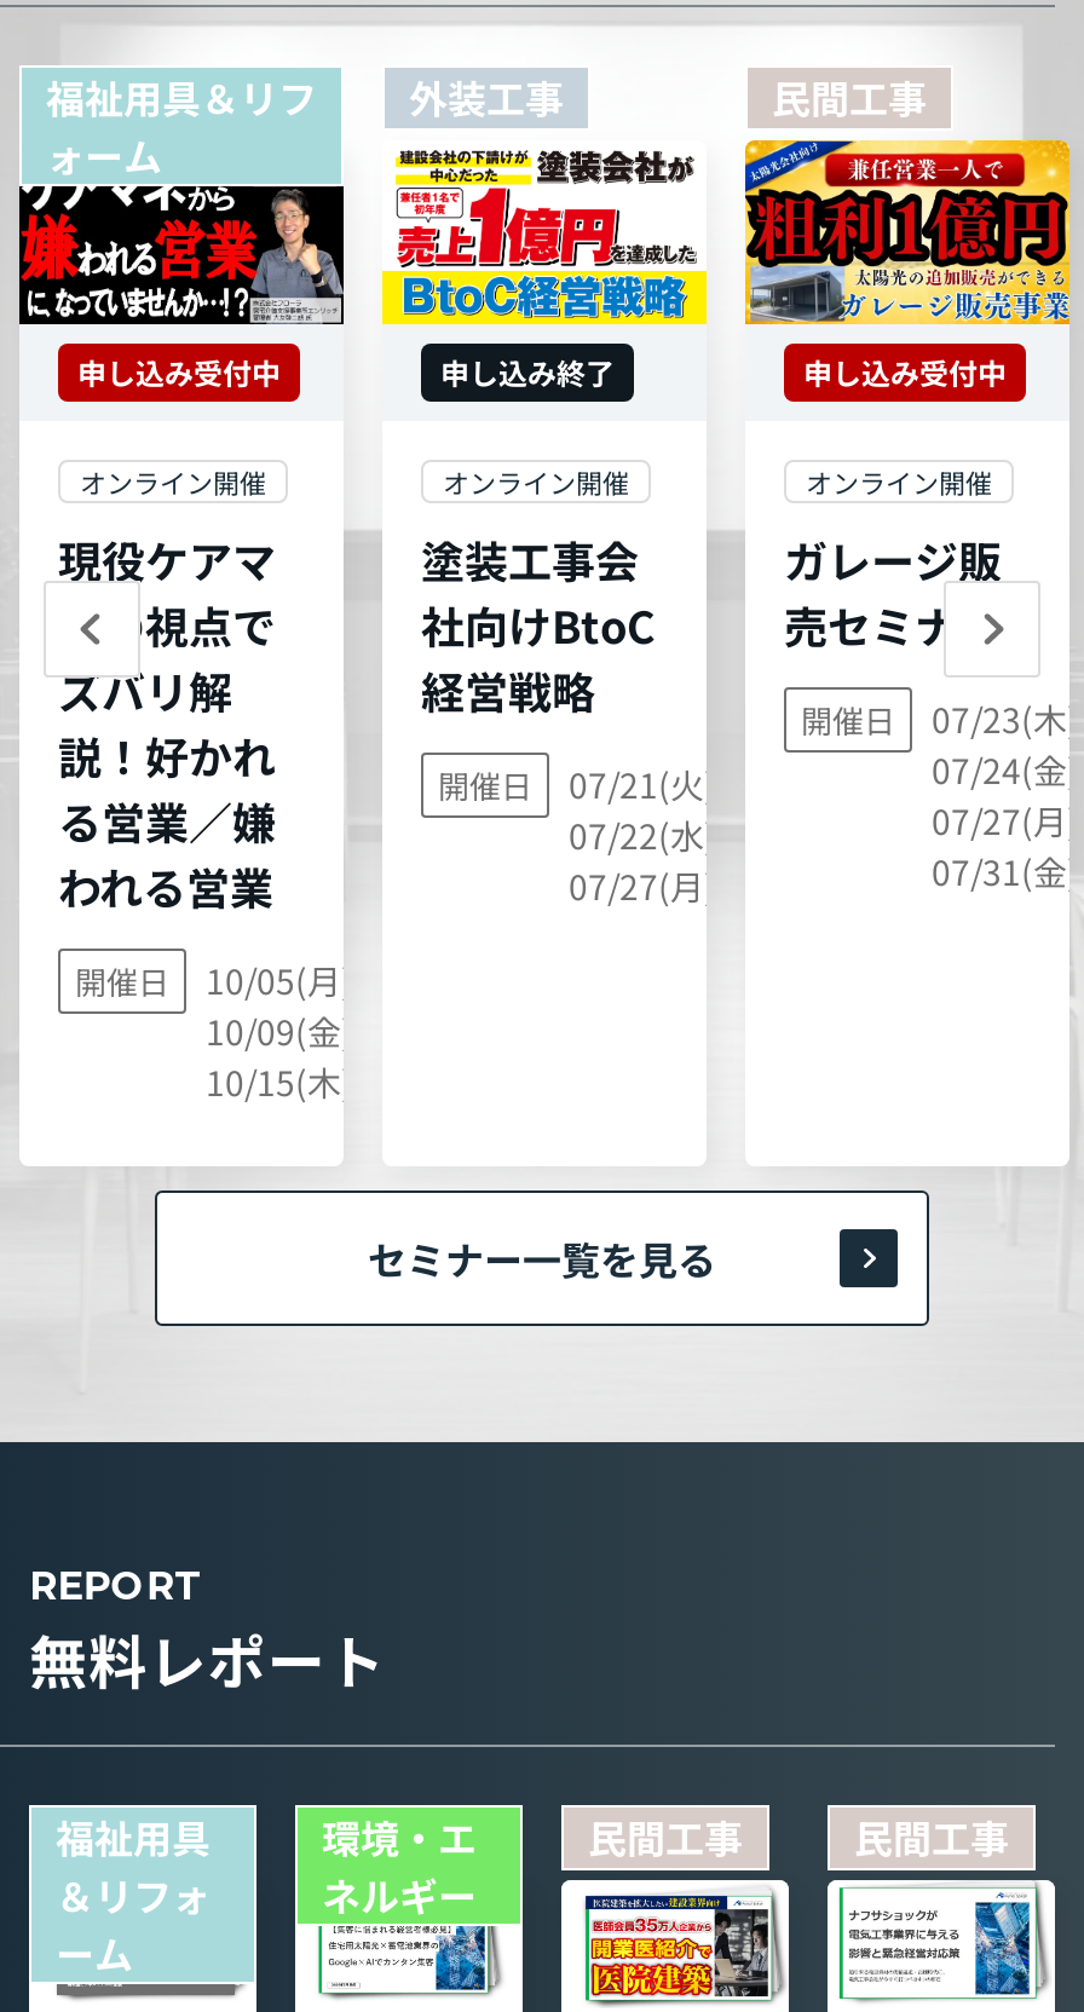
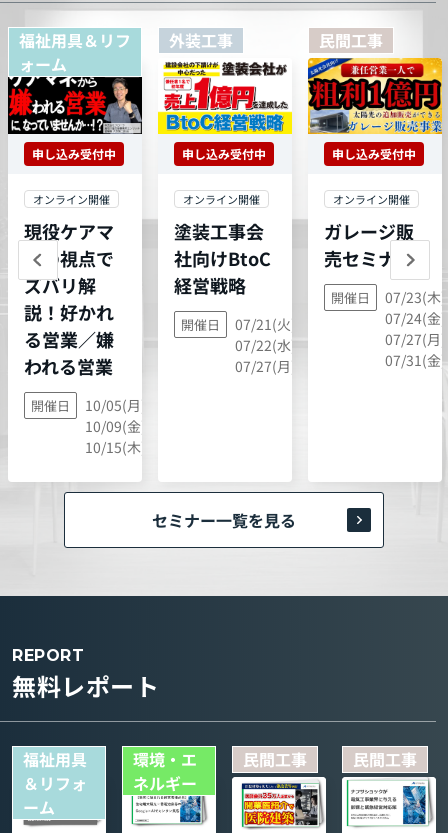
- 申し込み終了
+ 申し込み受付中
